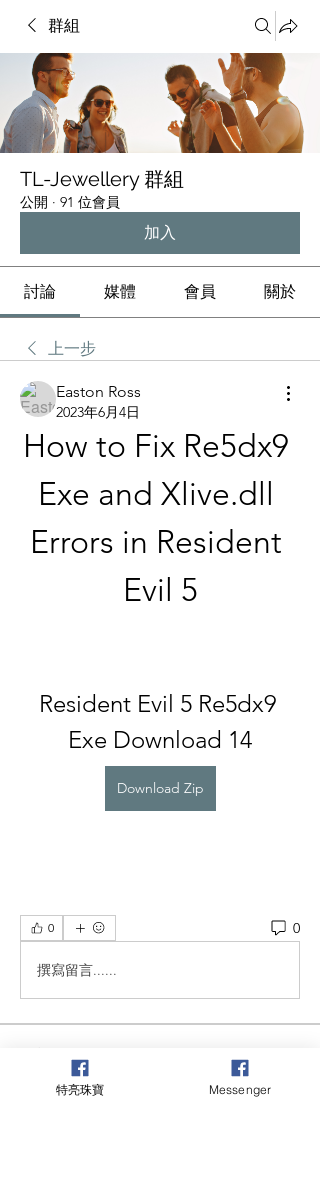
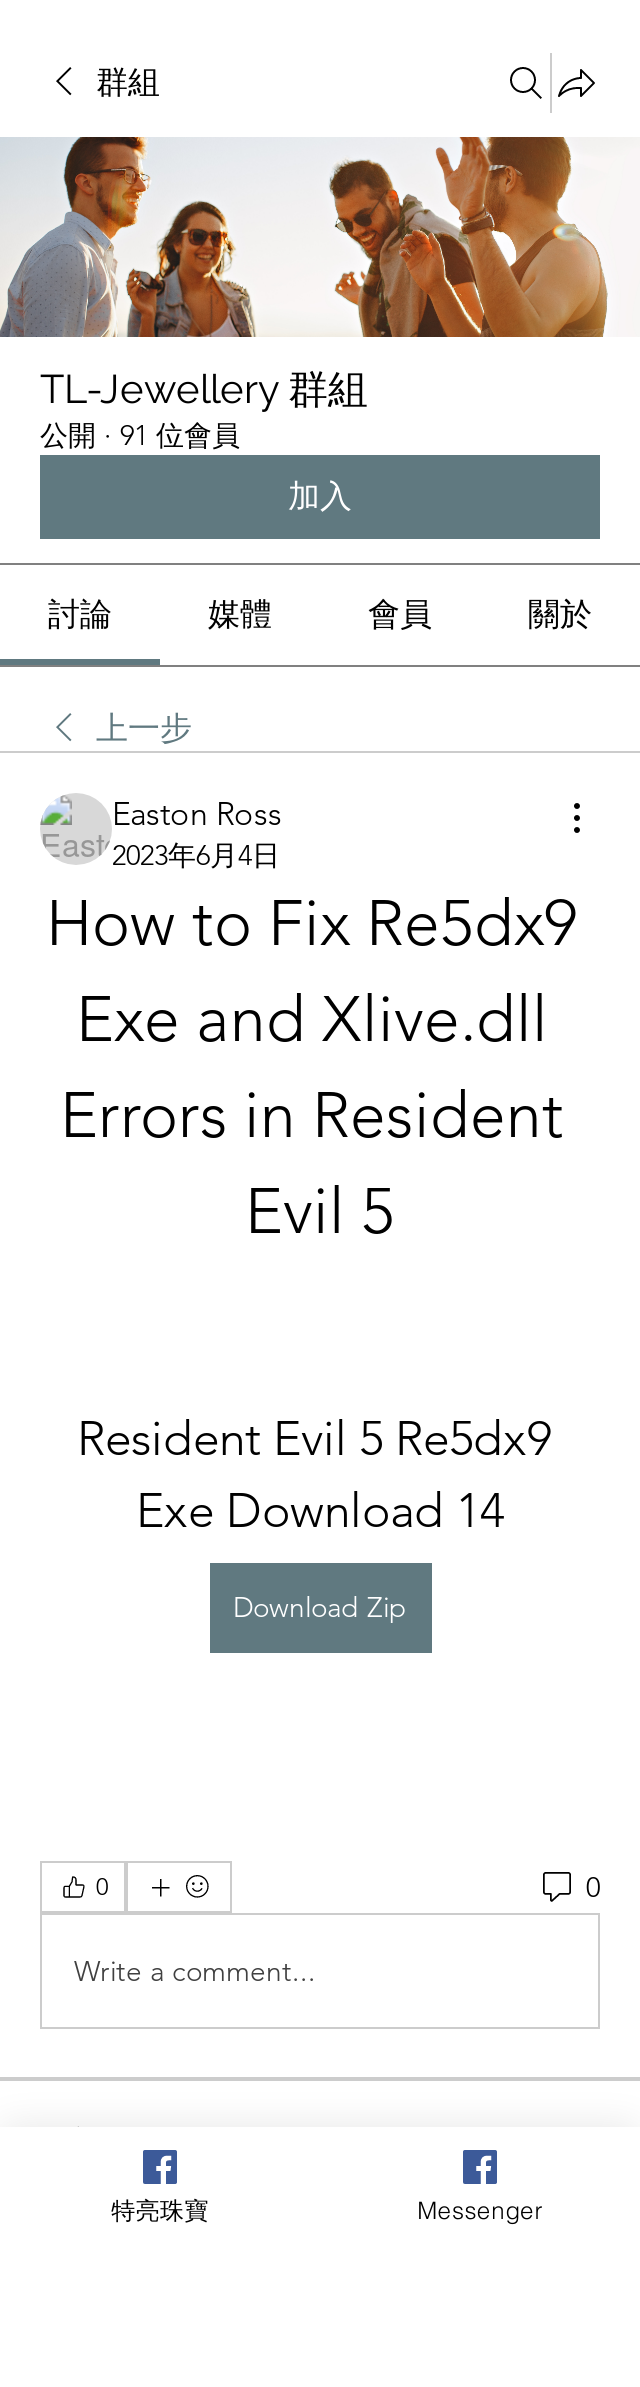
- 撰寫留言......
+ Write a comment...
